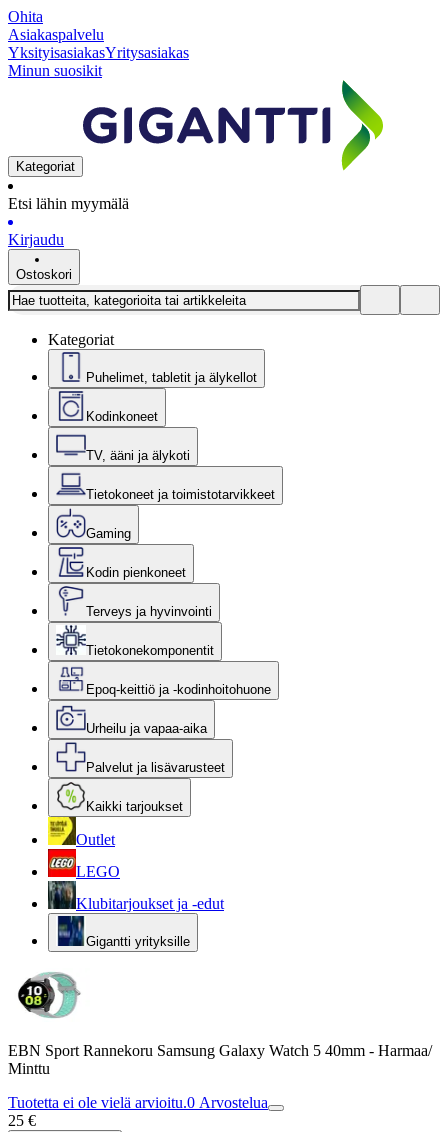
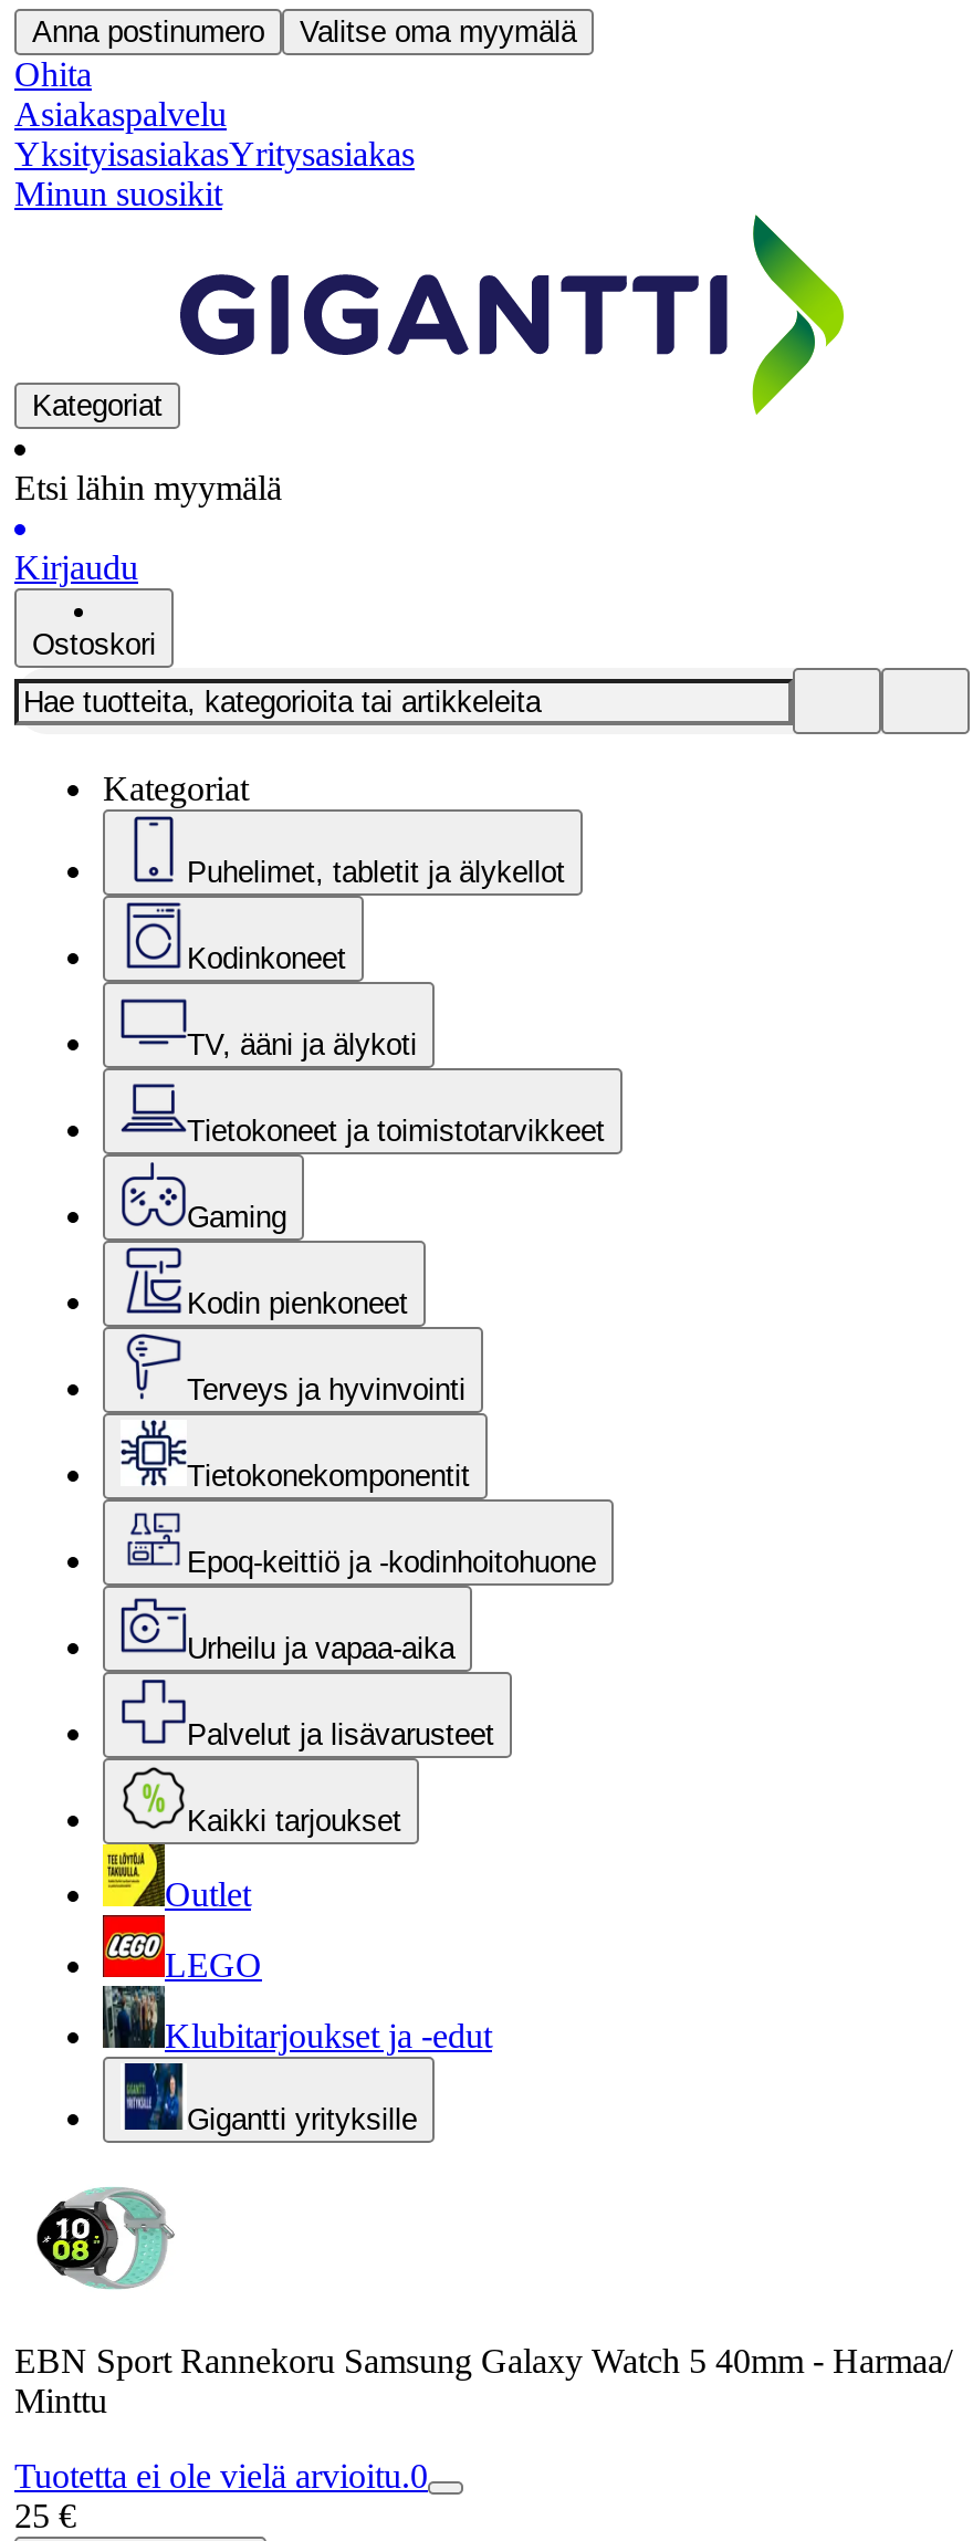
+ Anna postinumero
+ Valitse oma myymälä

- Tuotetta ei ole vielä arvioitu.0 Arvostelua
+ Tuotetta ei ole vielä arvioitu.0
